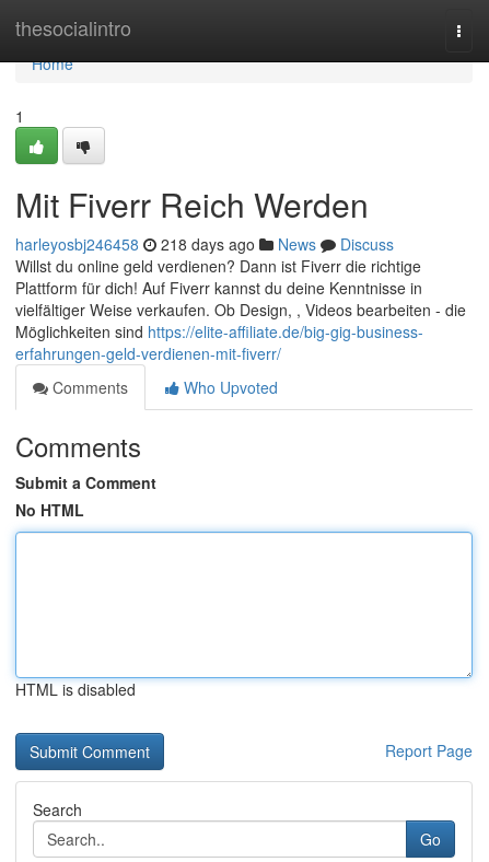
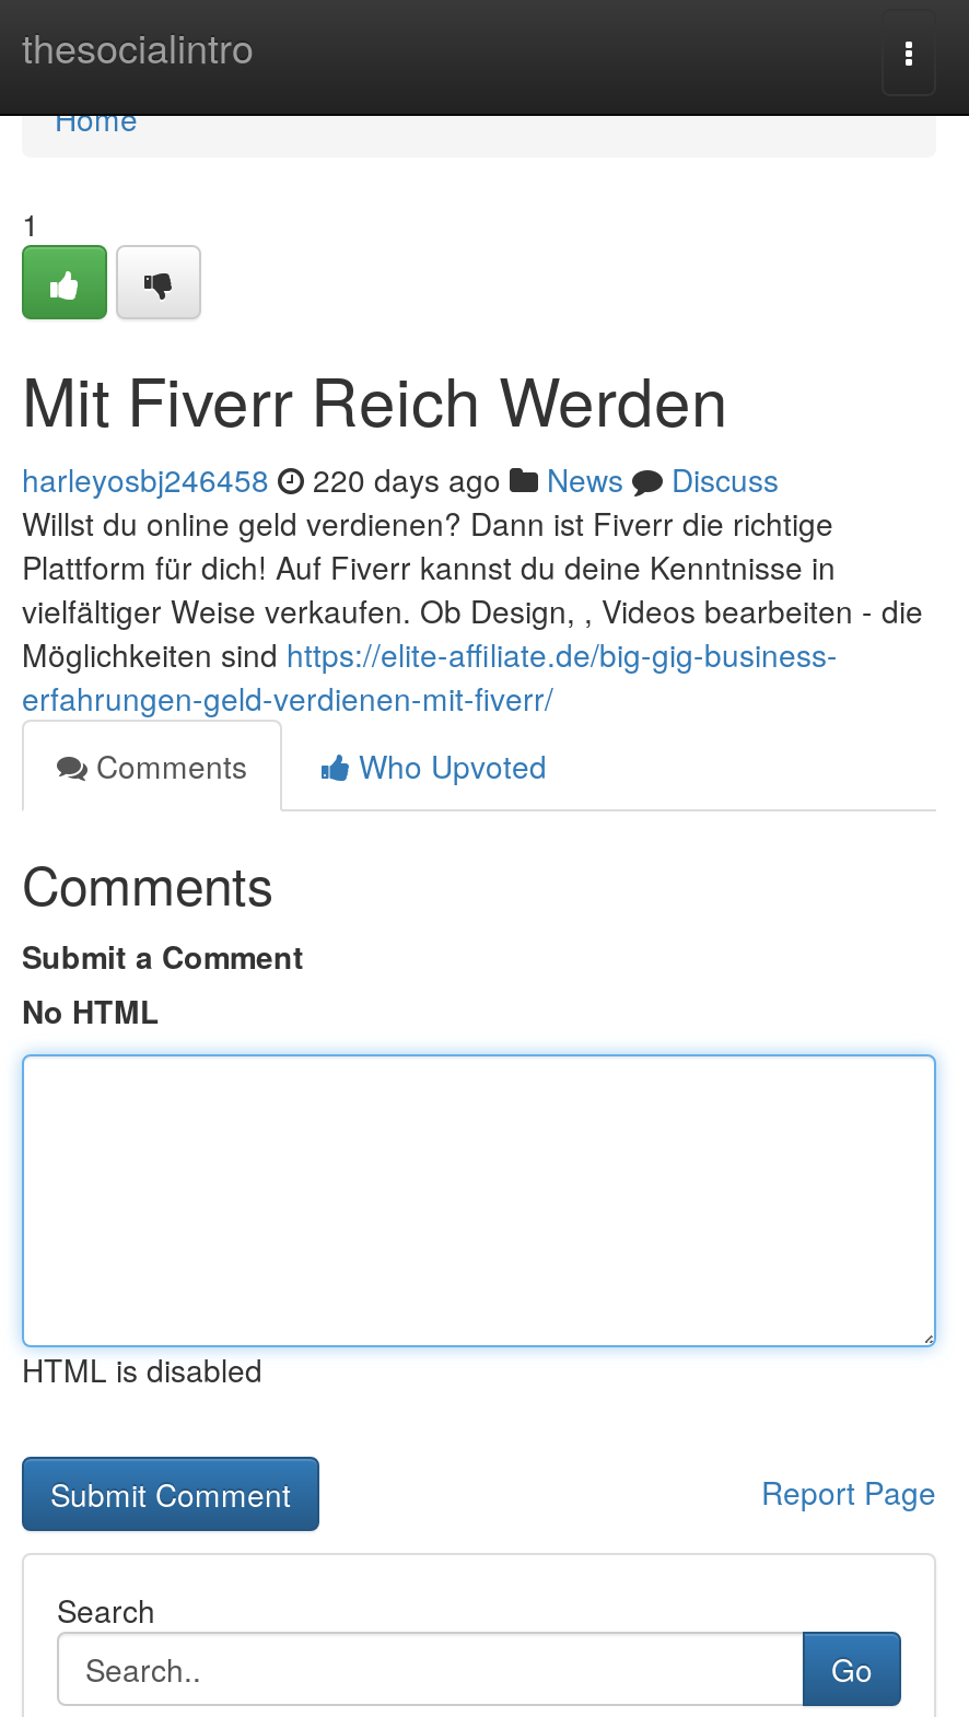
- harleyosbj246458 218 days ago News Discuss
+ harleyosbj246458 220 days ago News Discuss
